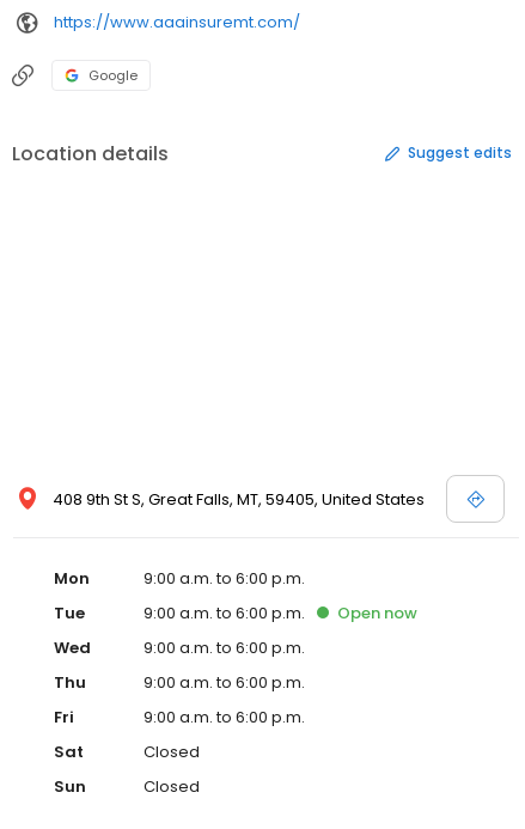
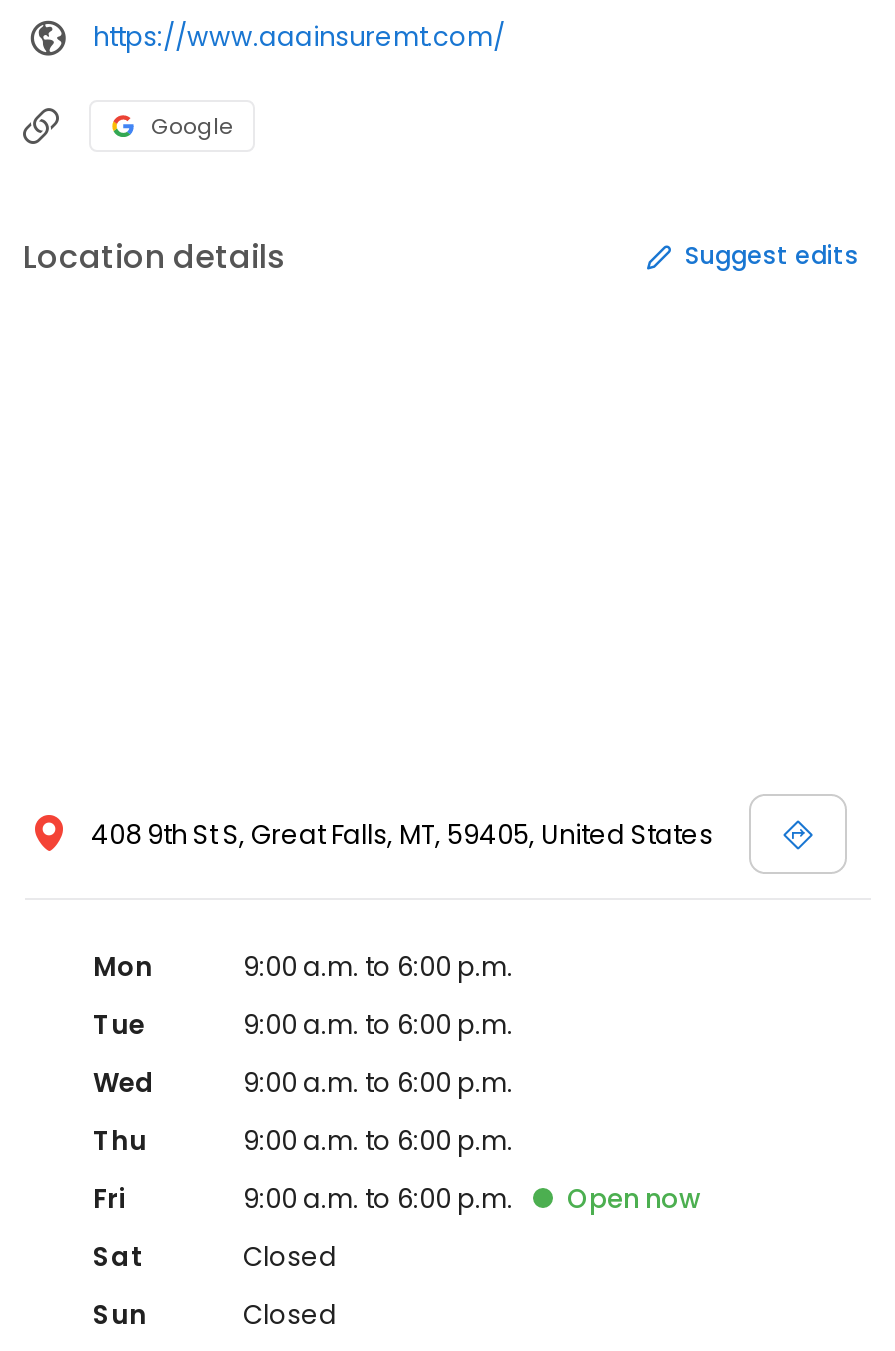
moved down: Open now
